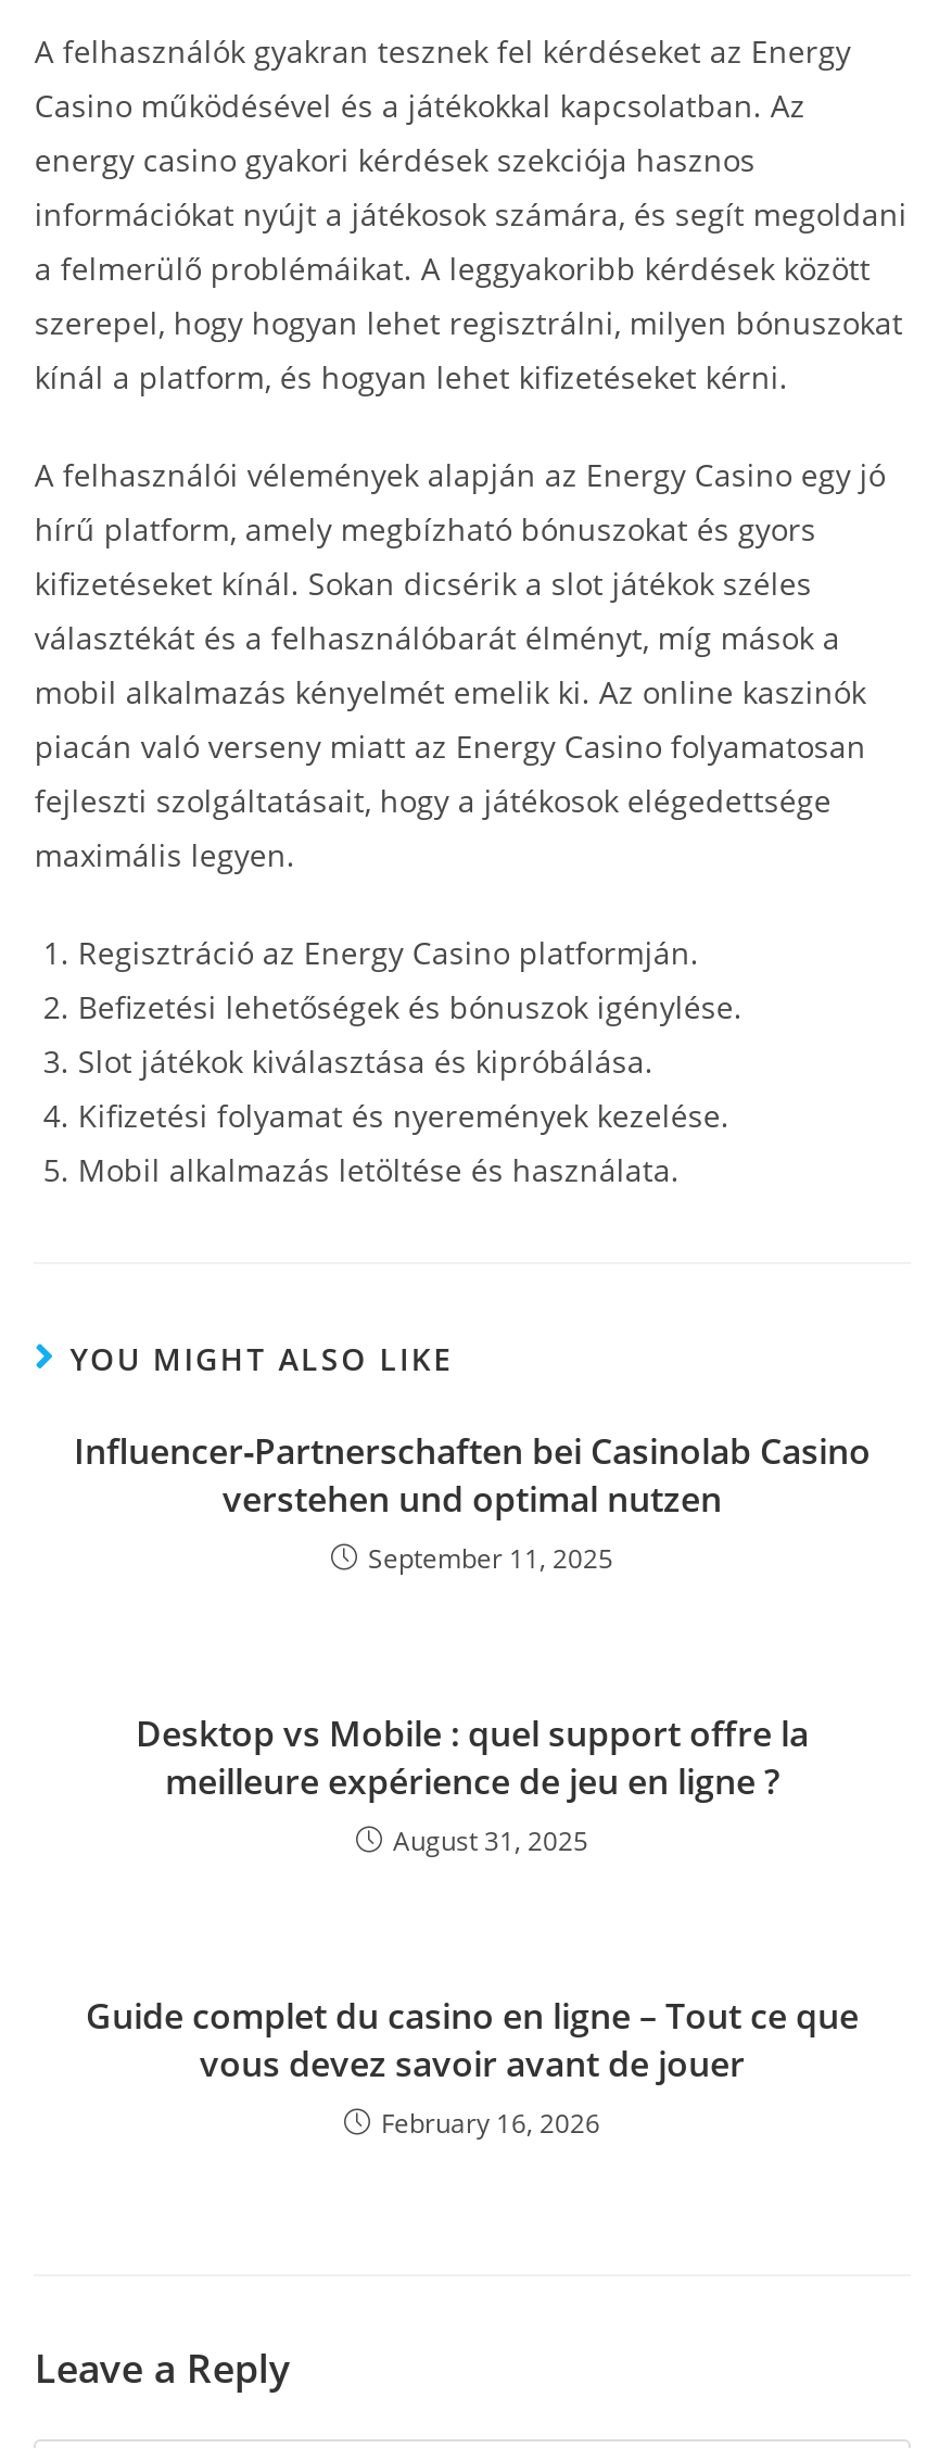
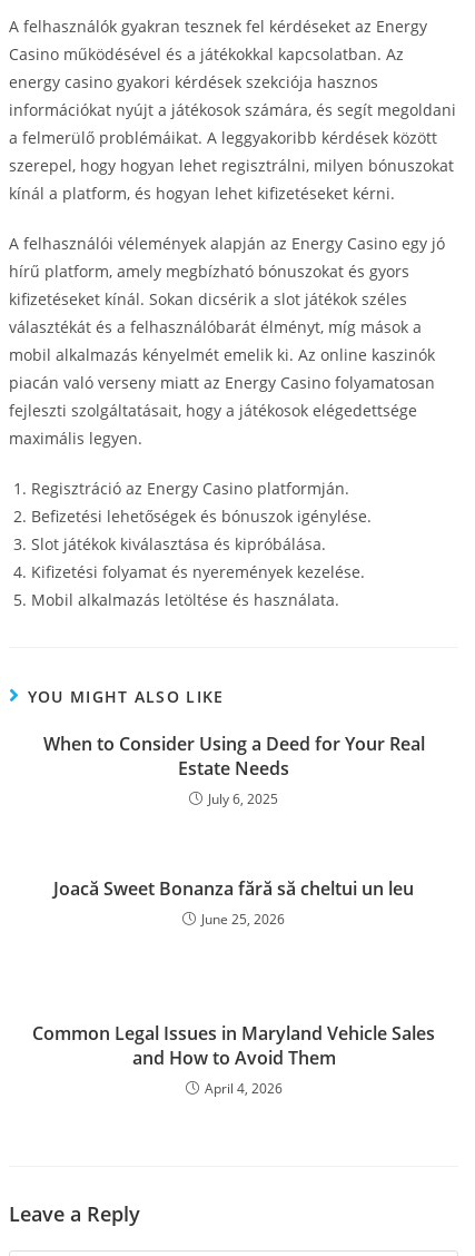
- Influencer‑Partnerschaften bei Casinolab Casino
- verstehen und optimal nutzen
- September 11, 2025
+ When to Consider Using a Deed for Your Real
+ Estate Needs
+ July 6, 2025

- Desktop vs Mobile : quel support offre la
- meilleure expérience de jeu en ligne ?
- August 31, 2025
+ Joacă Sweet Bonanza fără să cheltui un leu
+ June 25, 2026

- Guide complet du casino en ligne – Tout ce que
- vous devez savoir avant de jouer
- February 16, 2026
+ Common Legal Issues in Maryland Vehicle Sales
+ and How to Avoid Them
+ April 4, 2026
